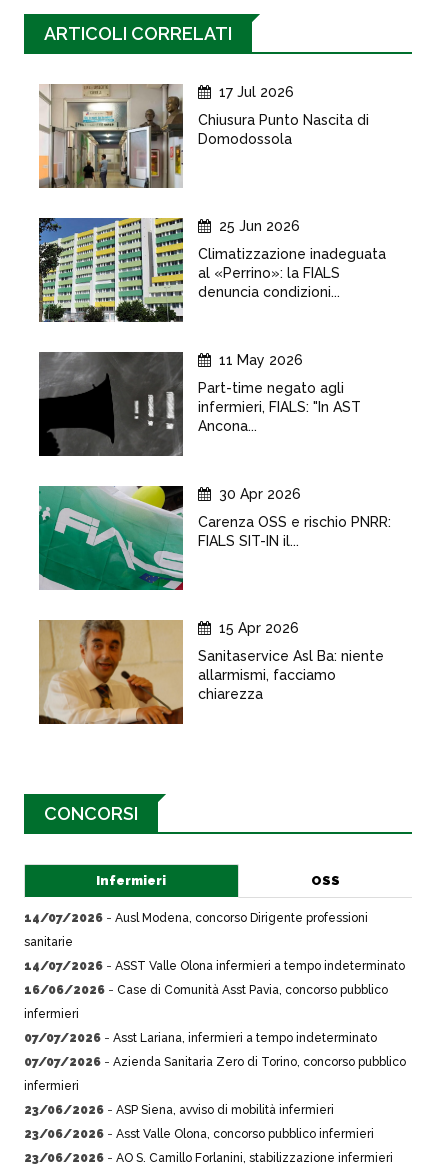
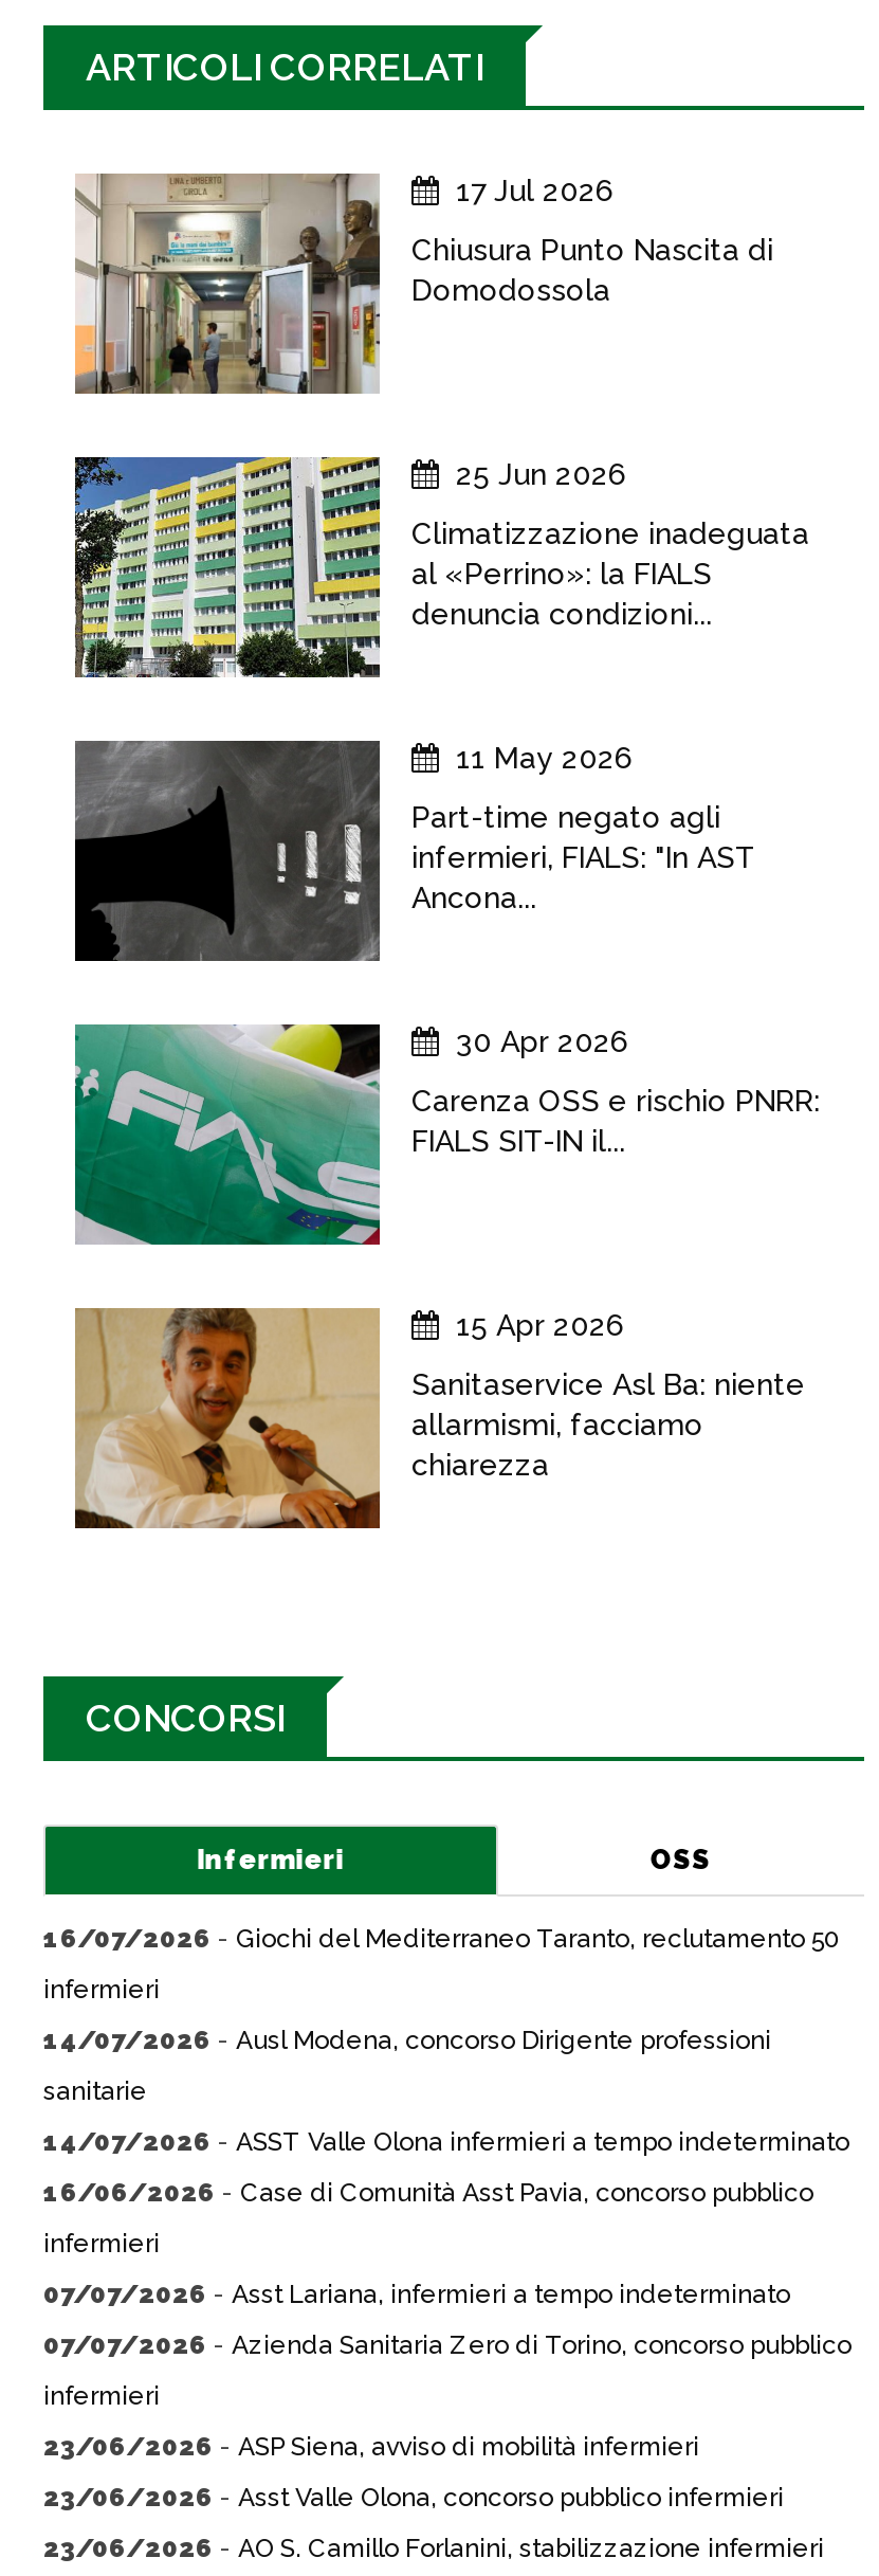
+ 16/07/2026 - Giochi del Mediterraneo Taranto, reclutamento 50
+ infermieri
